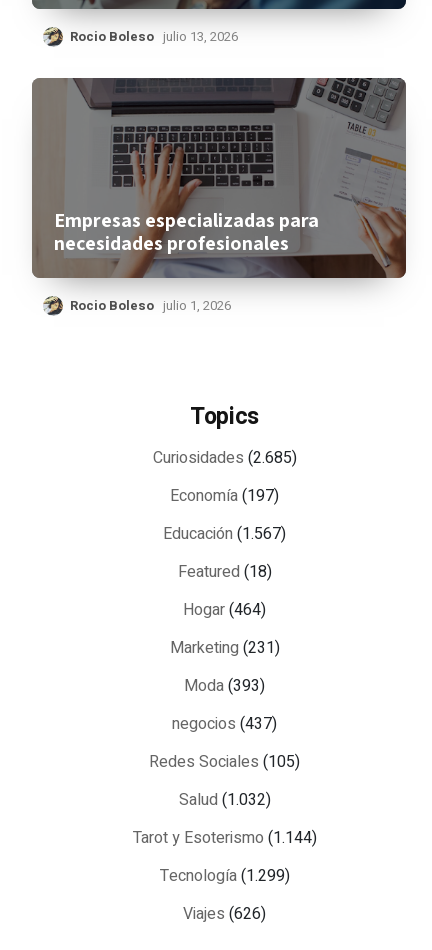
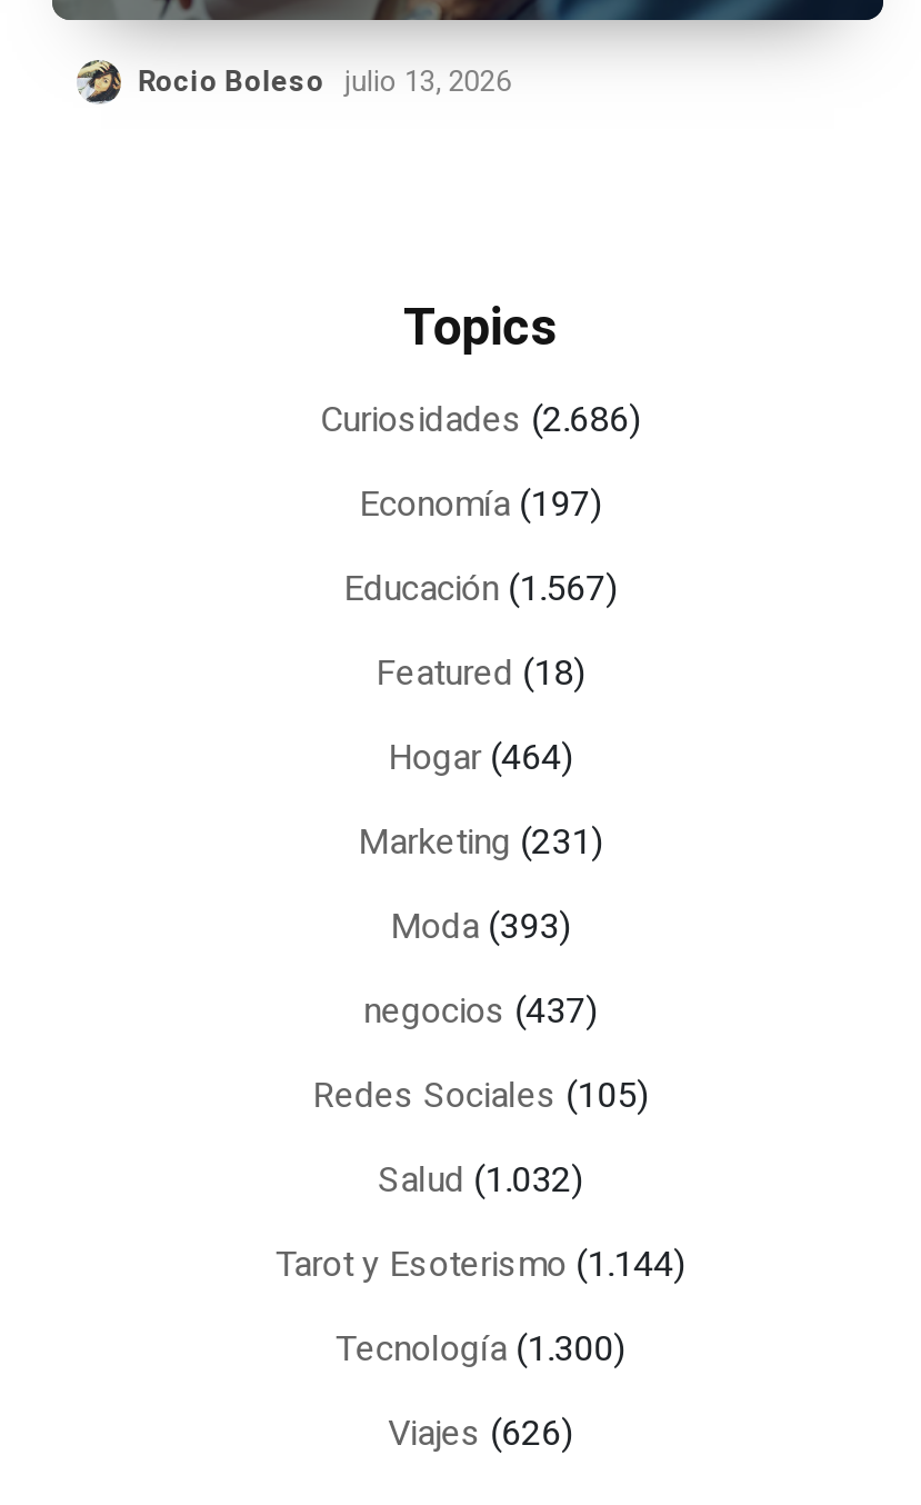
- [image]
- Empresas especializadas para
- necesidades profesionales
- Rocio Boleso julio 1, 2026

- Curiosidades (2.685)
+ Curiosidades (2.686)

- Tecnología (1.299)
+ Tecnología (1.300)
